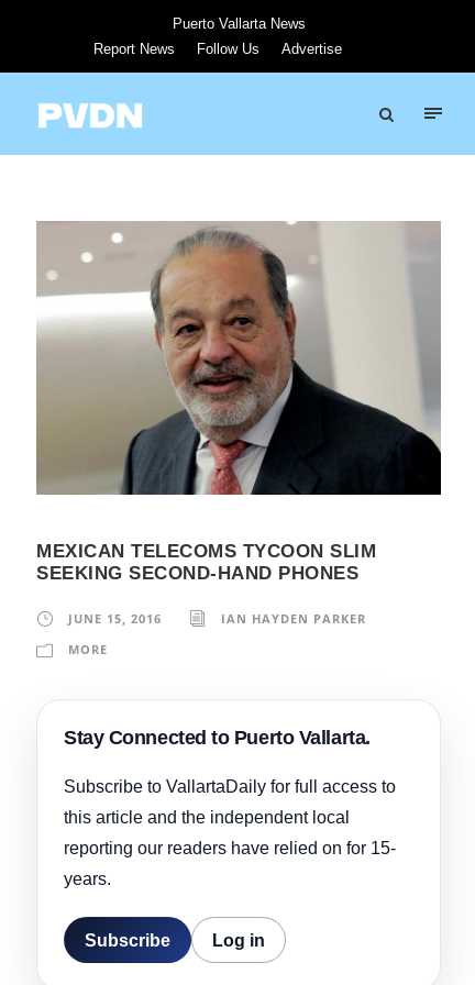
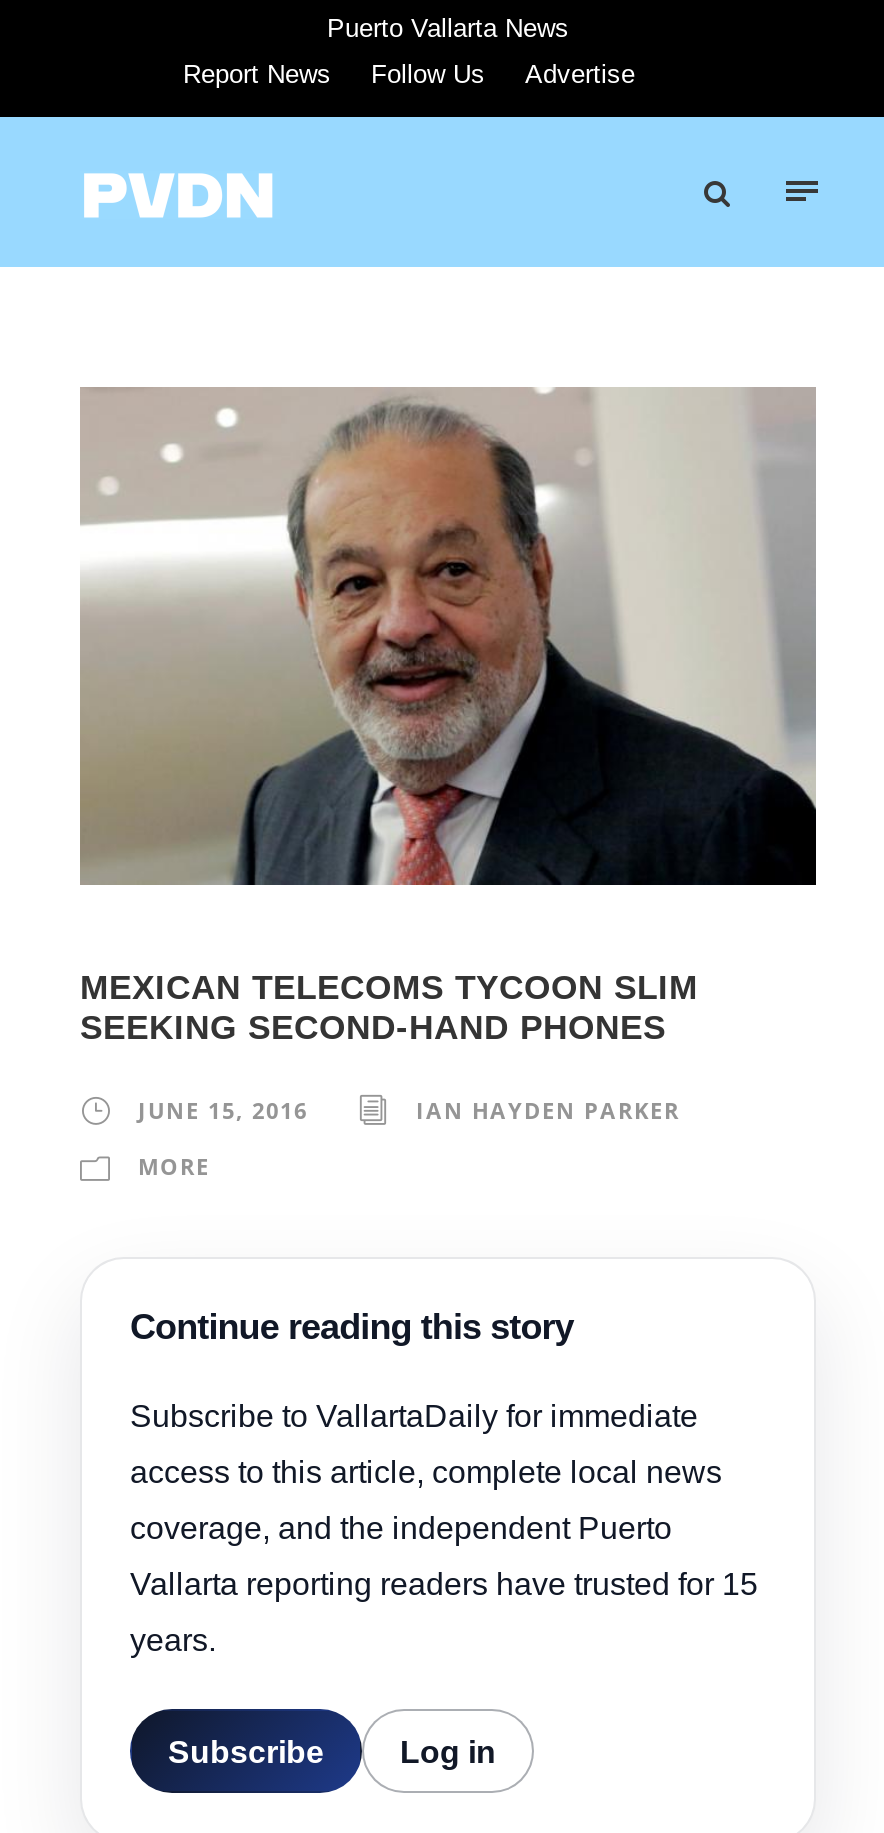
- Stay Connected to Puerto Vallarta.
- Subscribe to VallartaDaily for full access to
- this article and the independent local
- reporting our readers have relied on for 15-
+ Continue reading this story
+ Subscribe to VallartaDaily for immediate
+ access to this article, complete local news
+ coverage, and the independent Puerto
+ Vallarta reporting readers have trusted for 15
